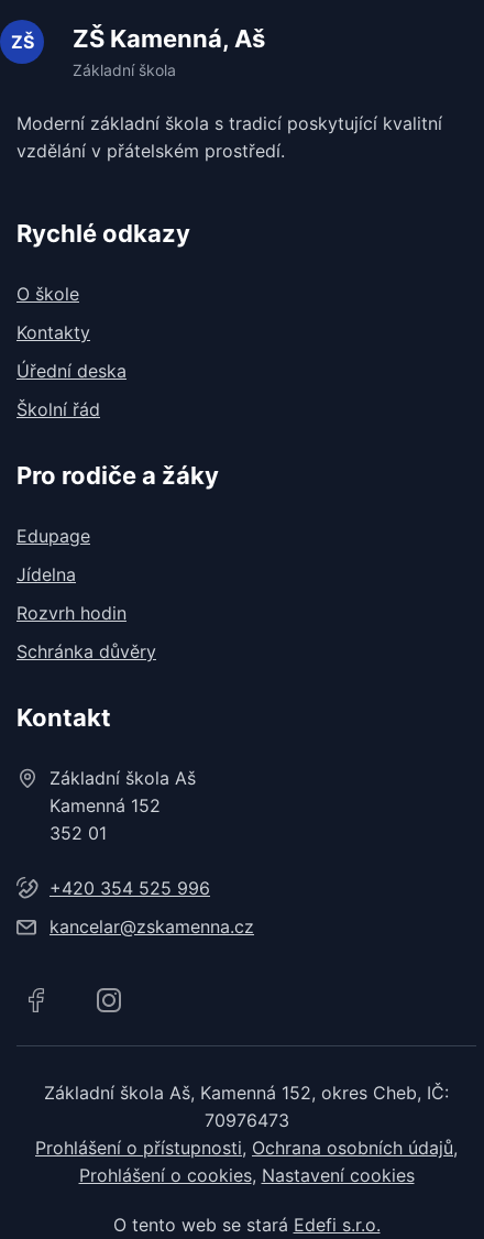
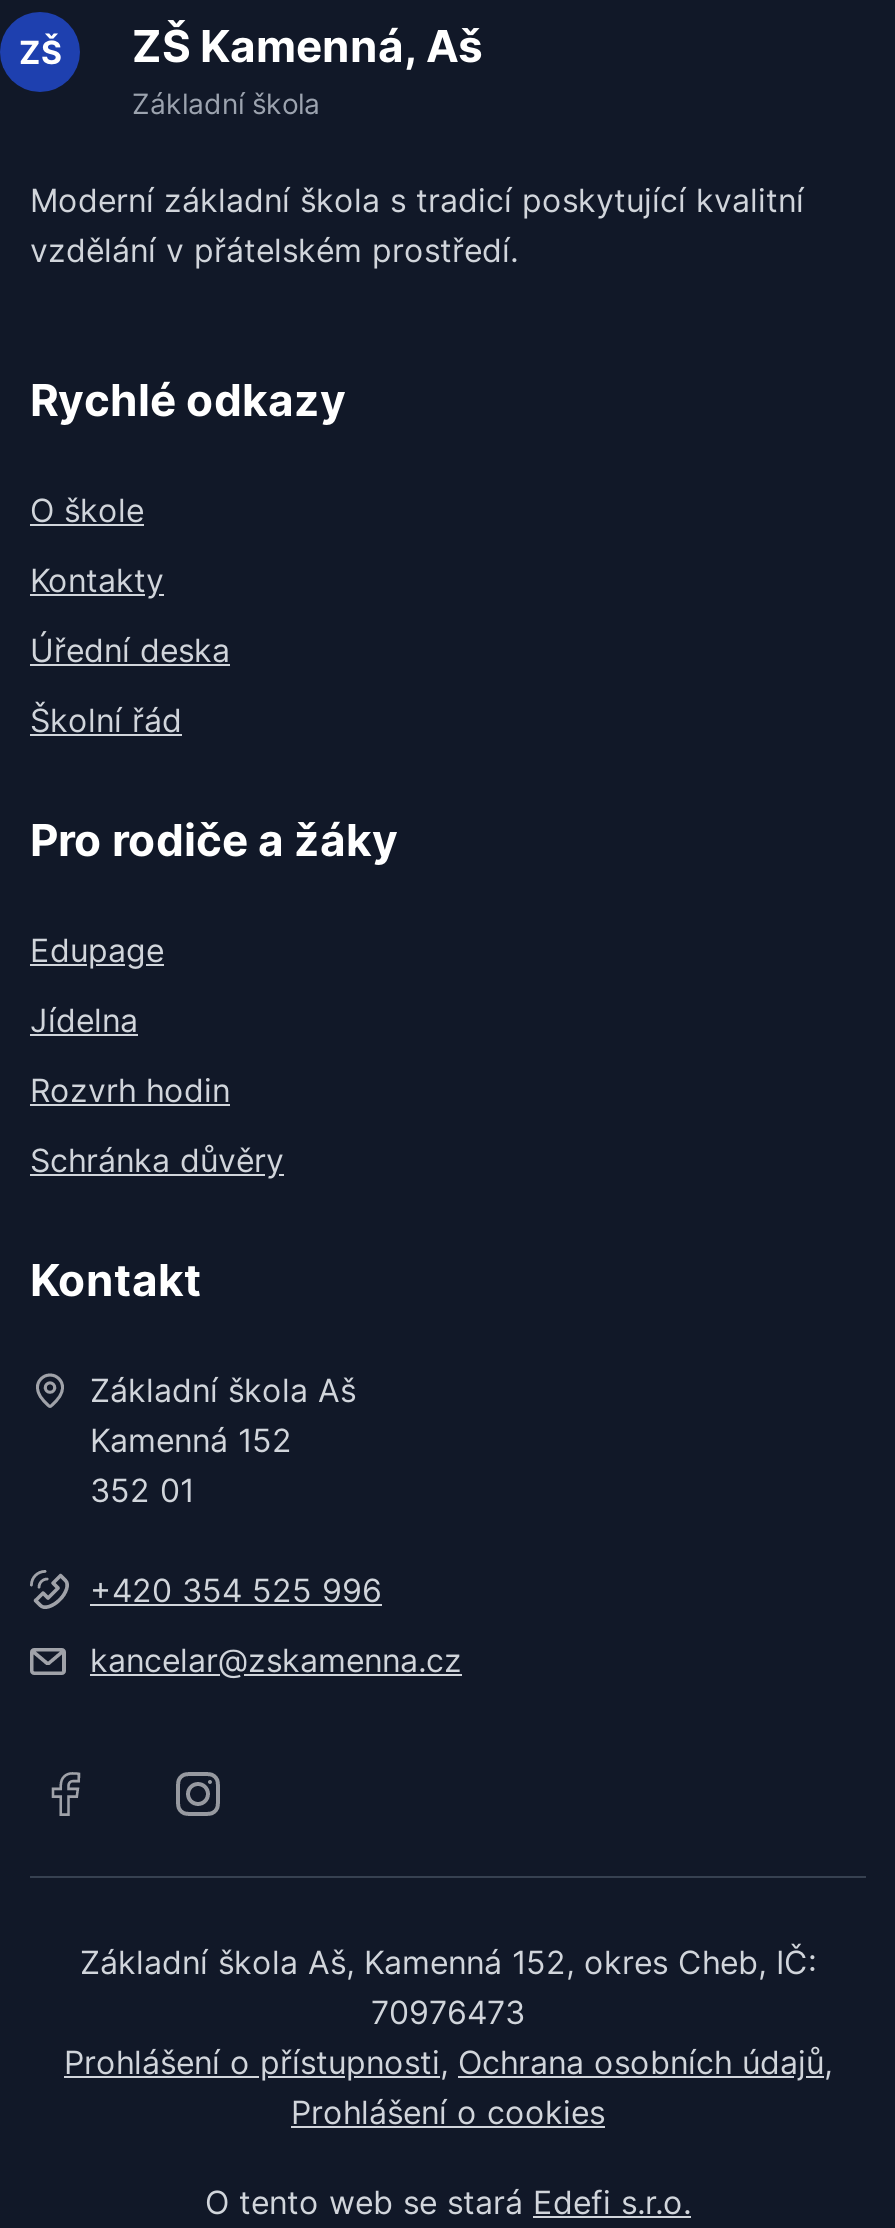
- Prohlášení o cookies Nastavení cookies
+ Prohlášení o cookies
